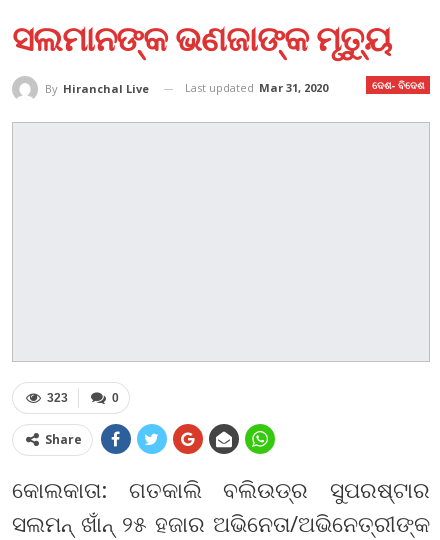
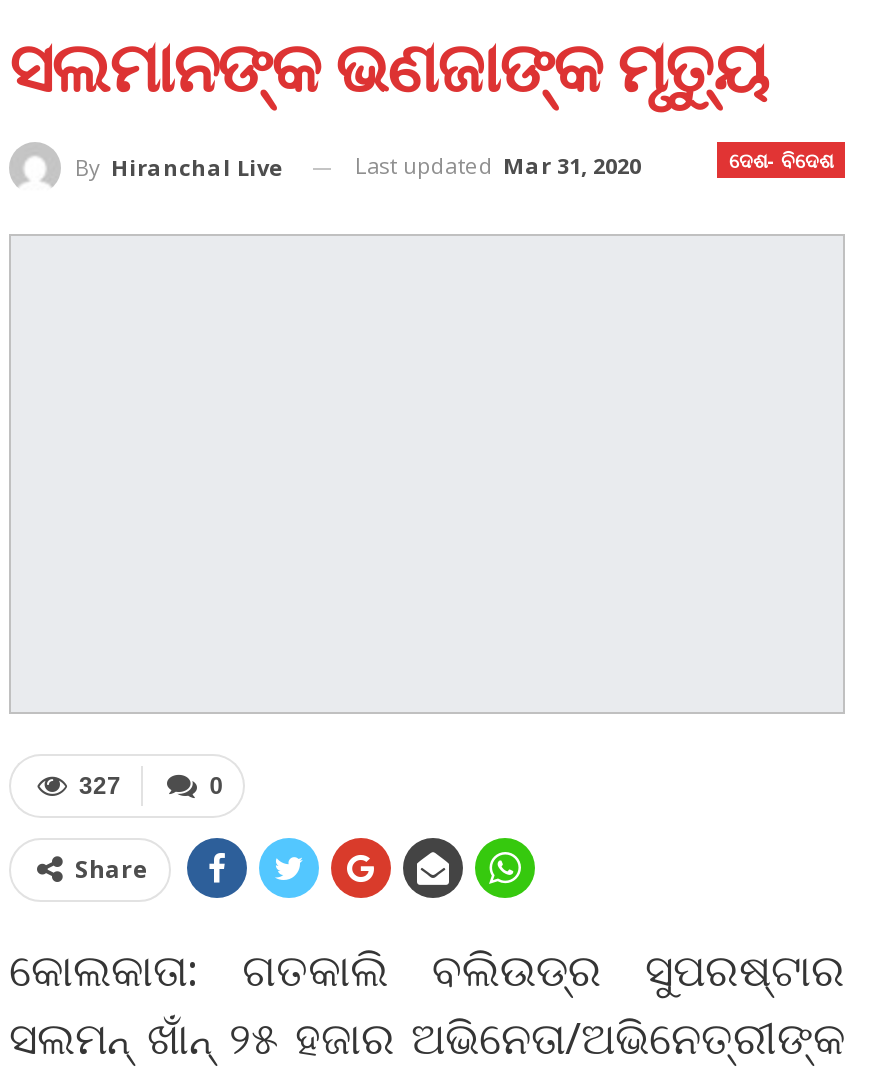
- 323
+ 327
